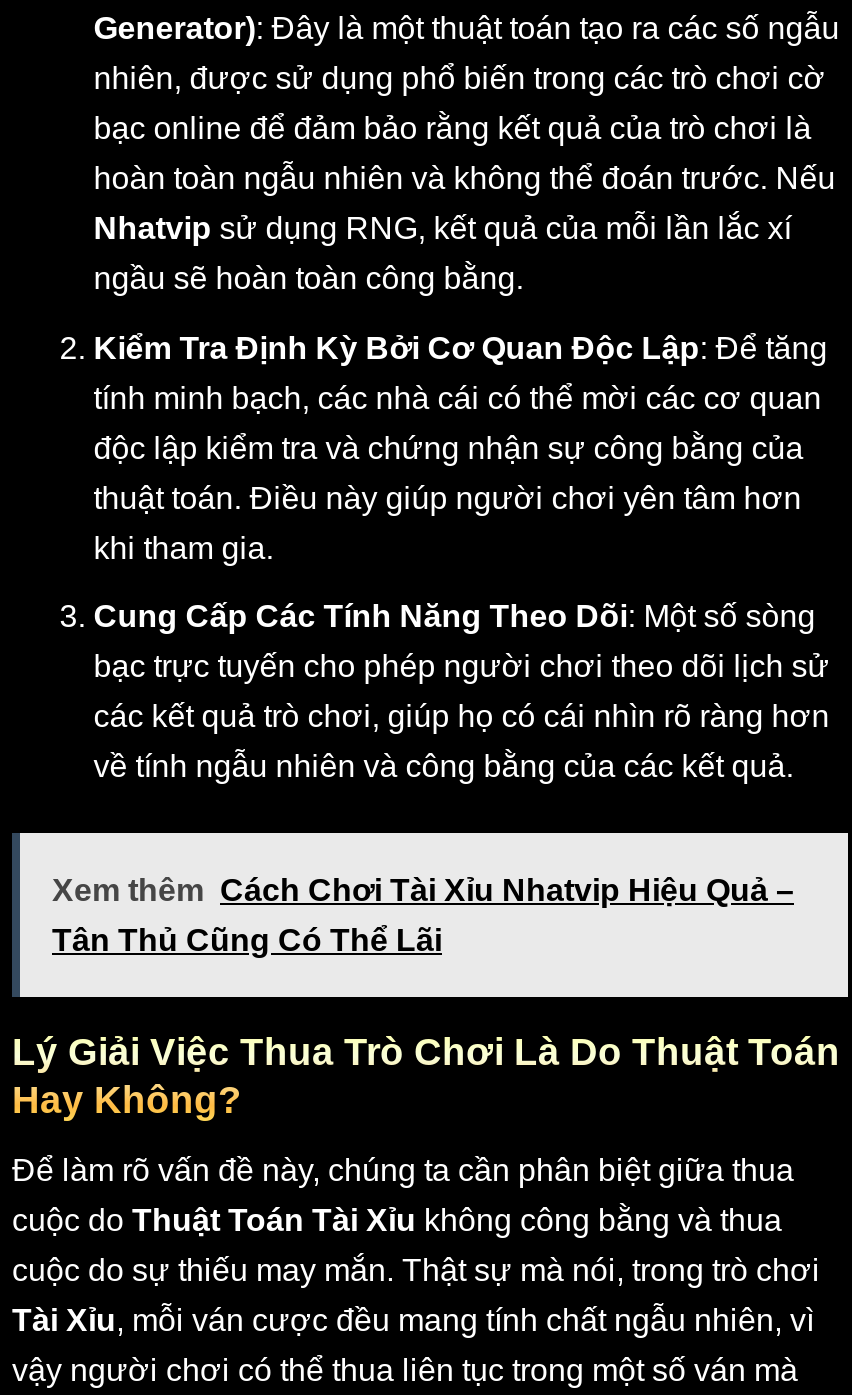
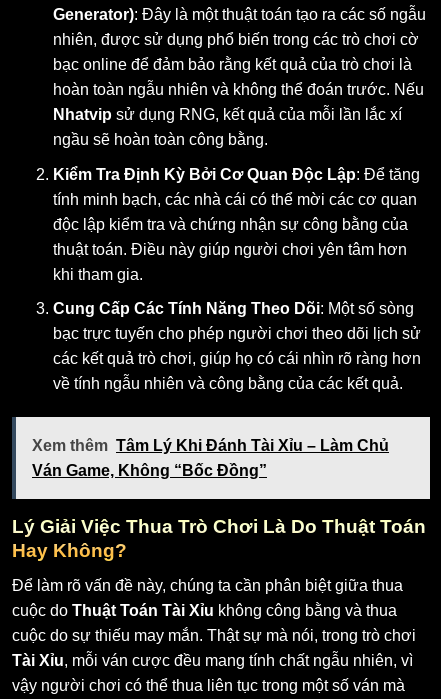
- Xem thêm Cách Chơi Tài Xỉu Nhatvip Hiệu Quả –
+ Xem thêm Tâm Lý Khi Đánh Tài Xỉu – Làm Chủ

- Tân Thủ Cũng Có Thể Lãi
+ Ván Game, Không “Bốc Đồng”
